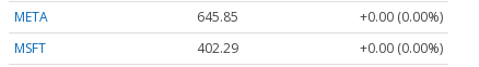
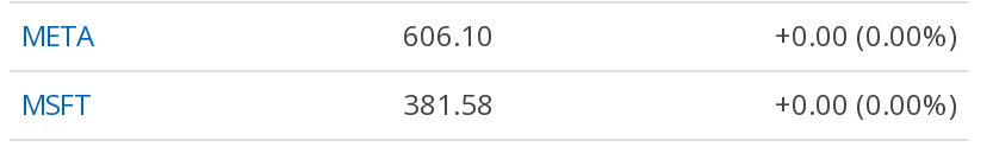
- 645.85
+ 606.10

- 402.29
+ 381.58
